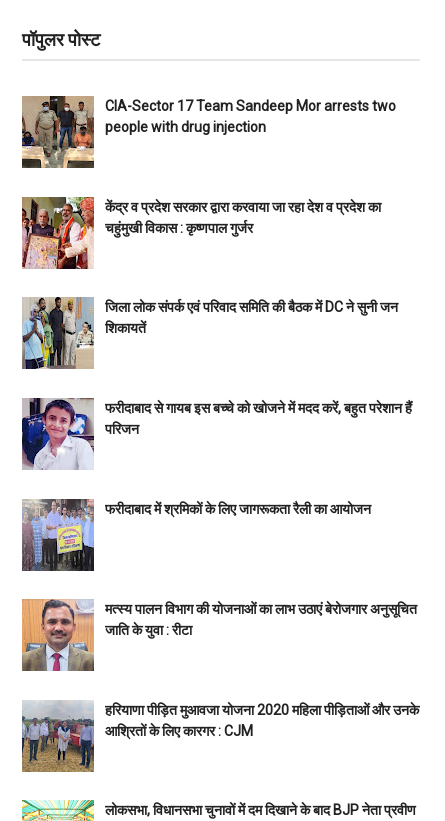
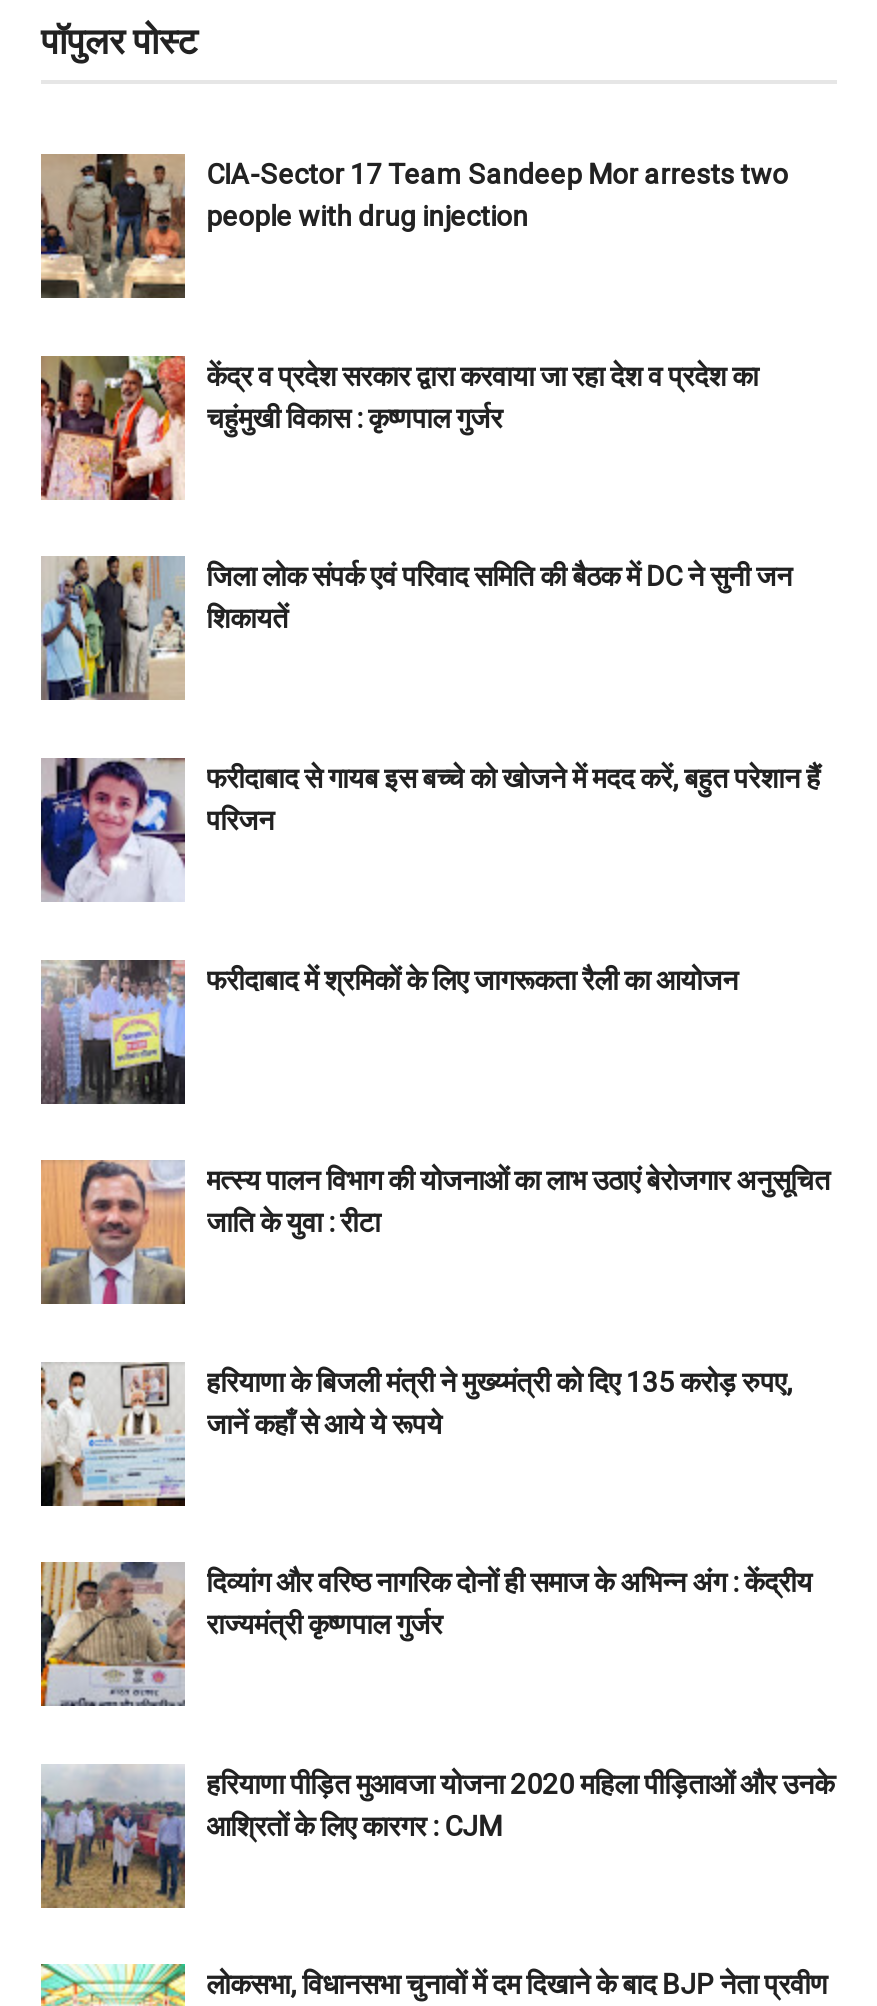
+ [image]
+ हरियाणा के बिजली मंत्री ने मुख्य्मंत्री को दिए 135 करोड़ रुपए,
+ जानें कहाँ से आये ये रूपये

+ [image]
+ दिव्यांग और वरिष्ठ नागरिक दोनों ही समाज के अभिन्न अंग : केंद्रीय
+ राज्यमंत्री कृष्णपाल गुर्जर
